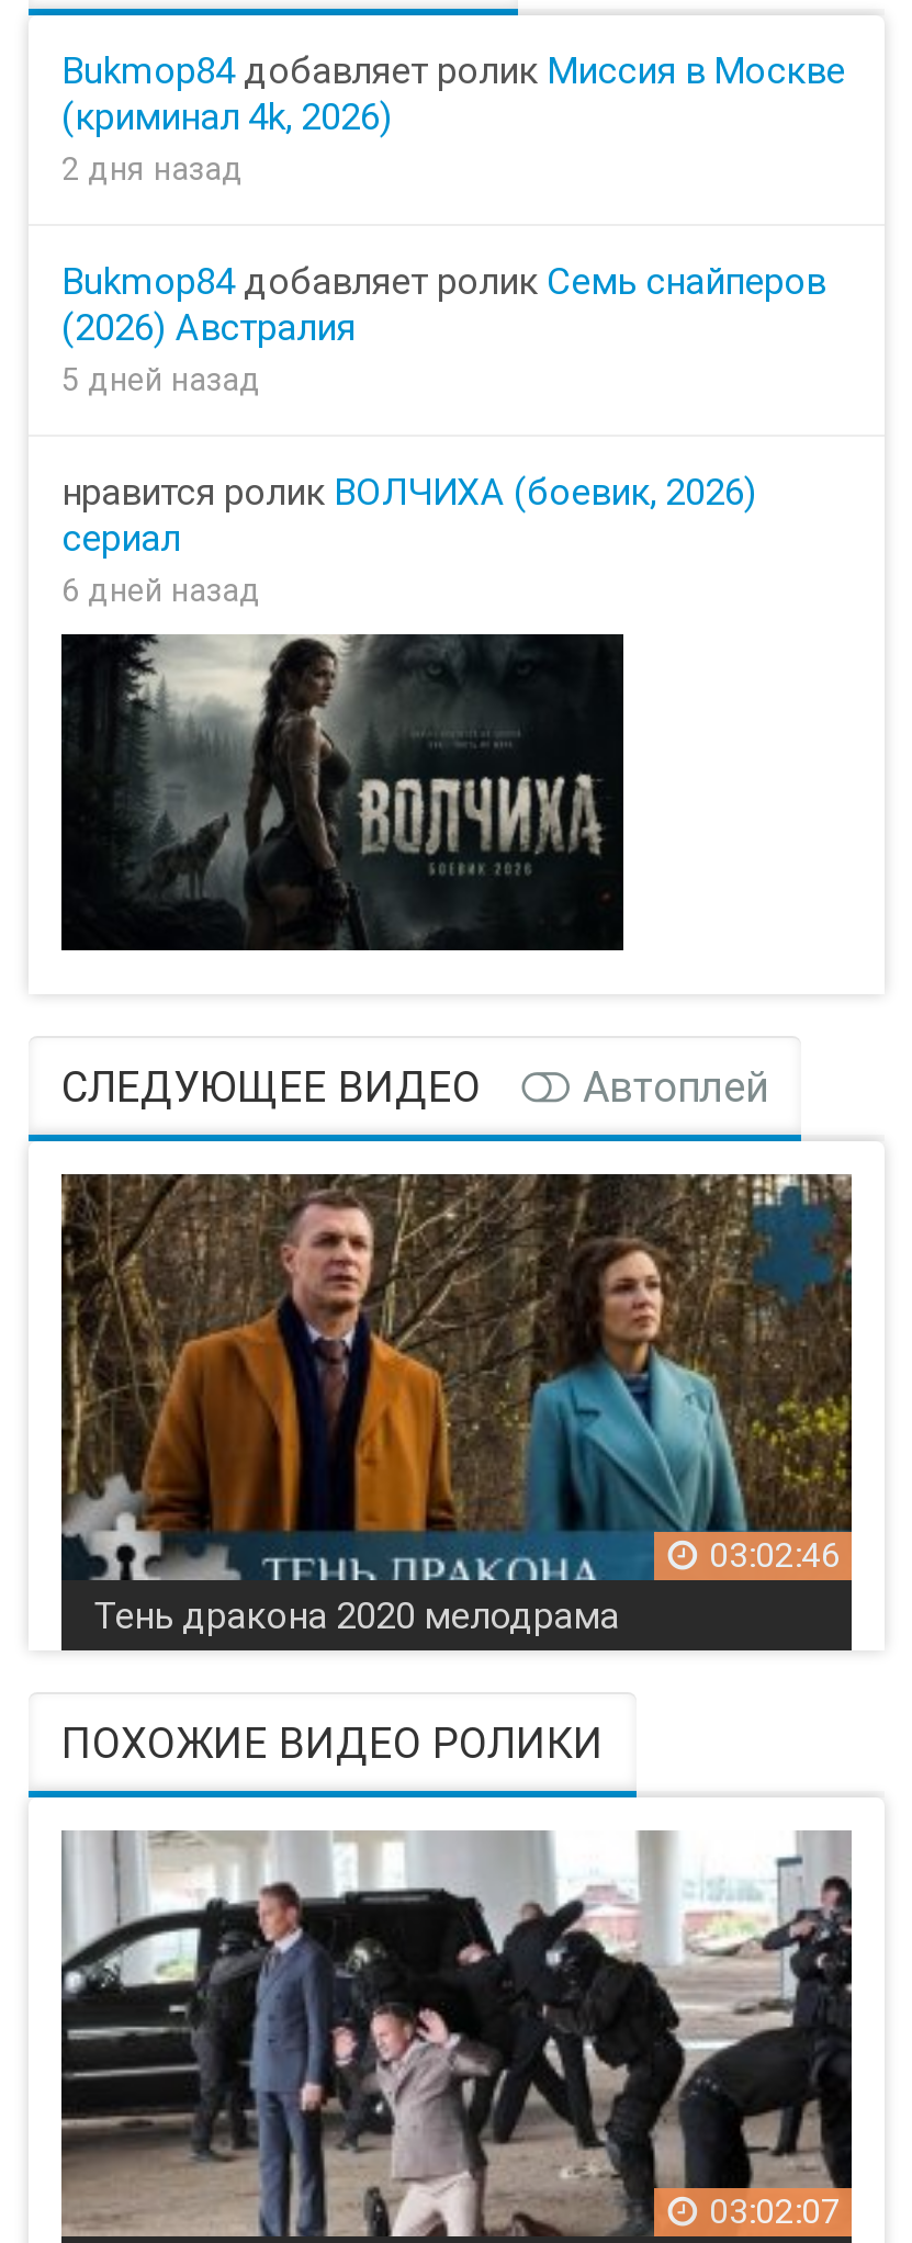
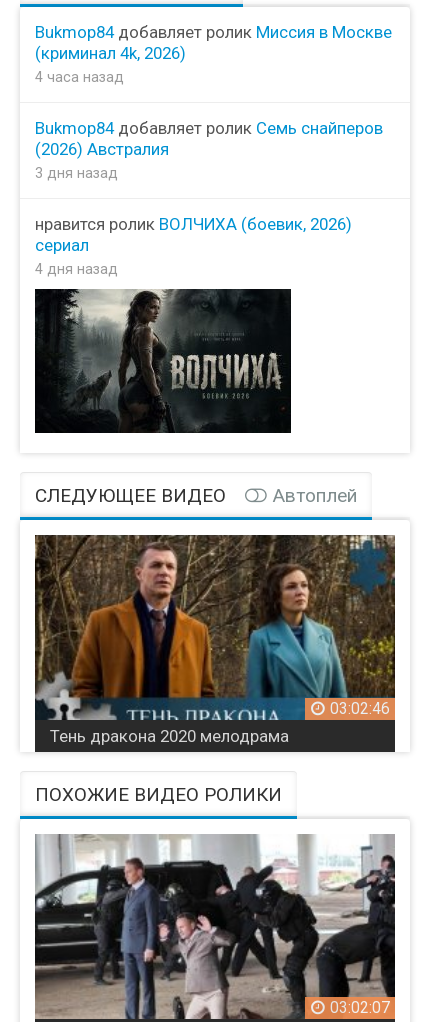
- 2 дня назад
+ 4 часа назад

- 5 дней назад
+ 3 дня назад

- 6 дней назад
+ 4 дня назад
